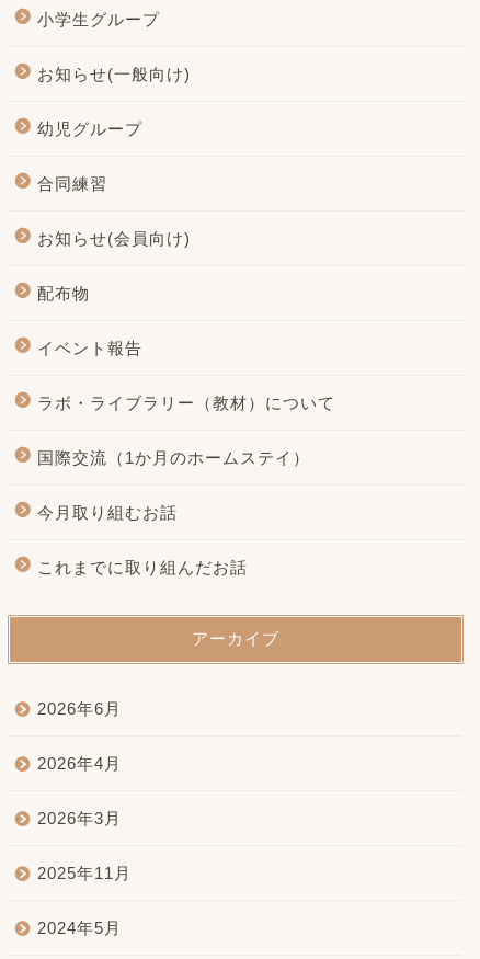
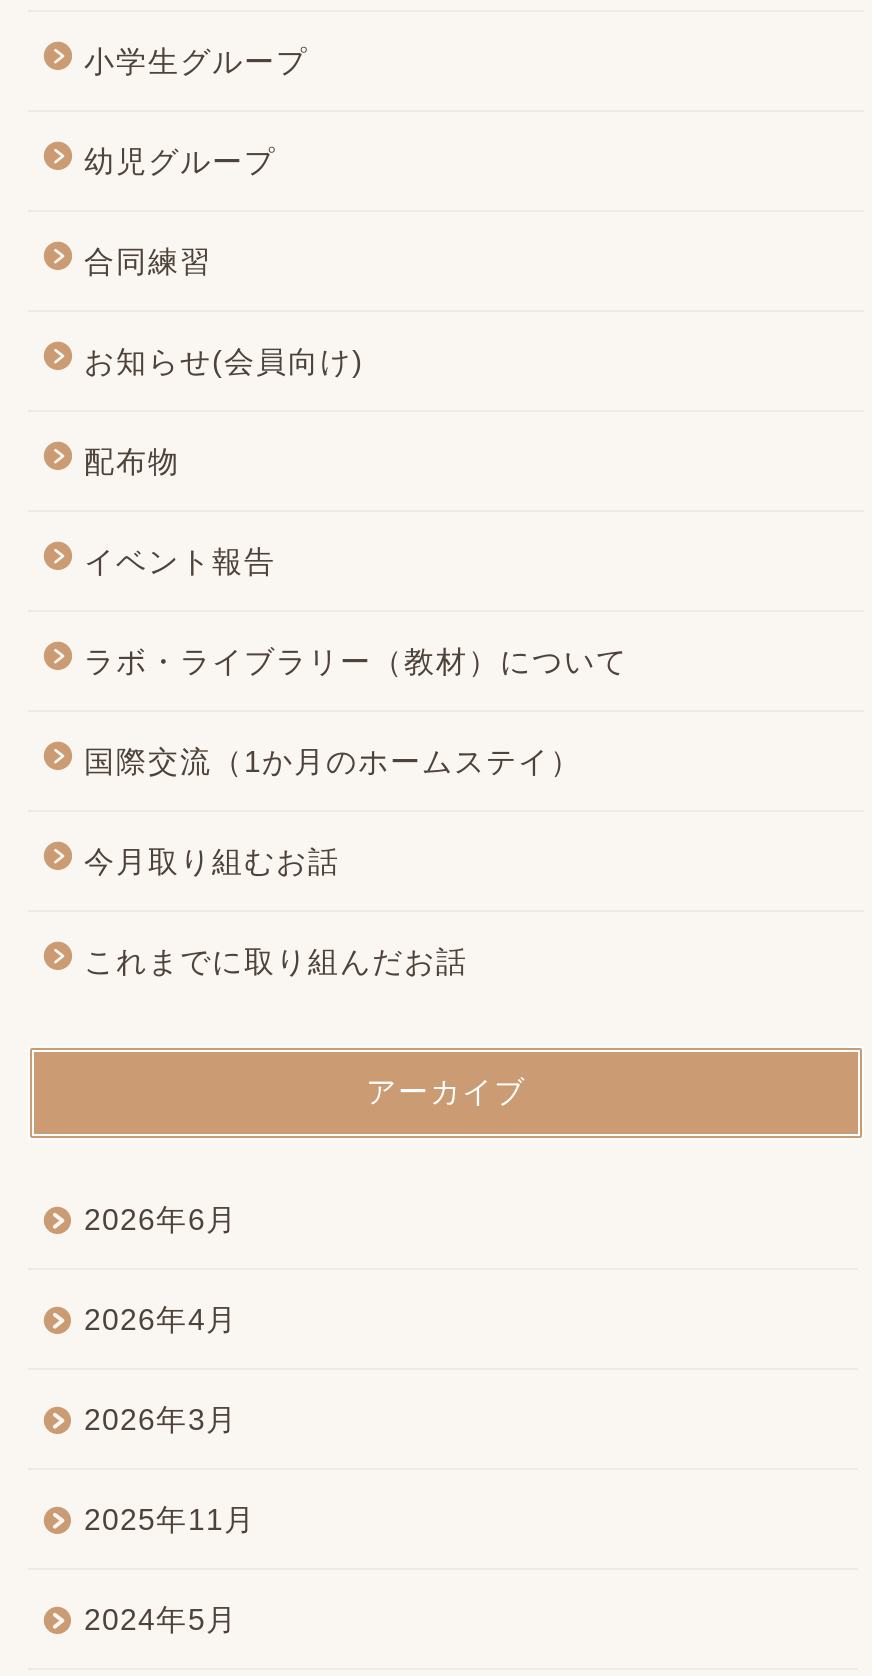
- お知らせ(一般向け)
